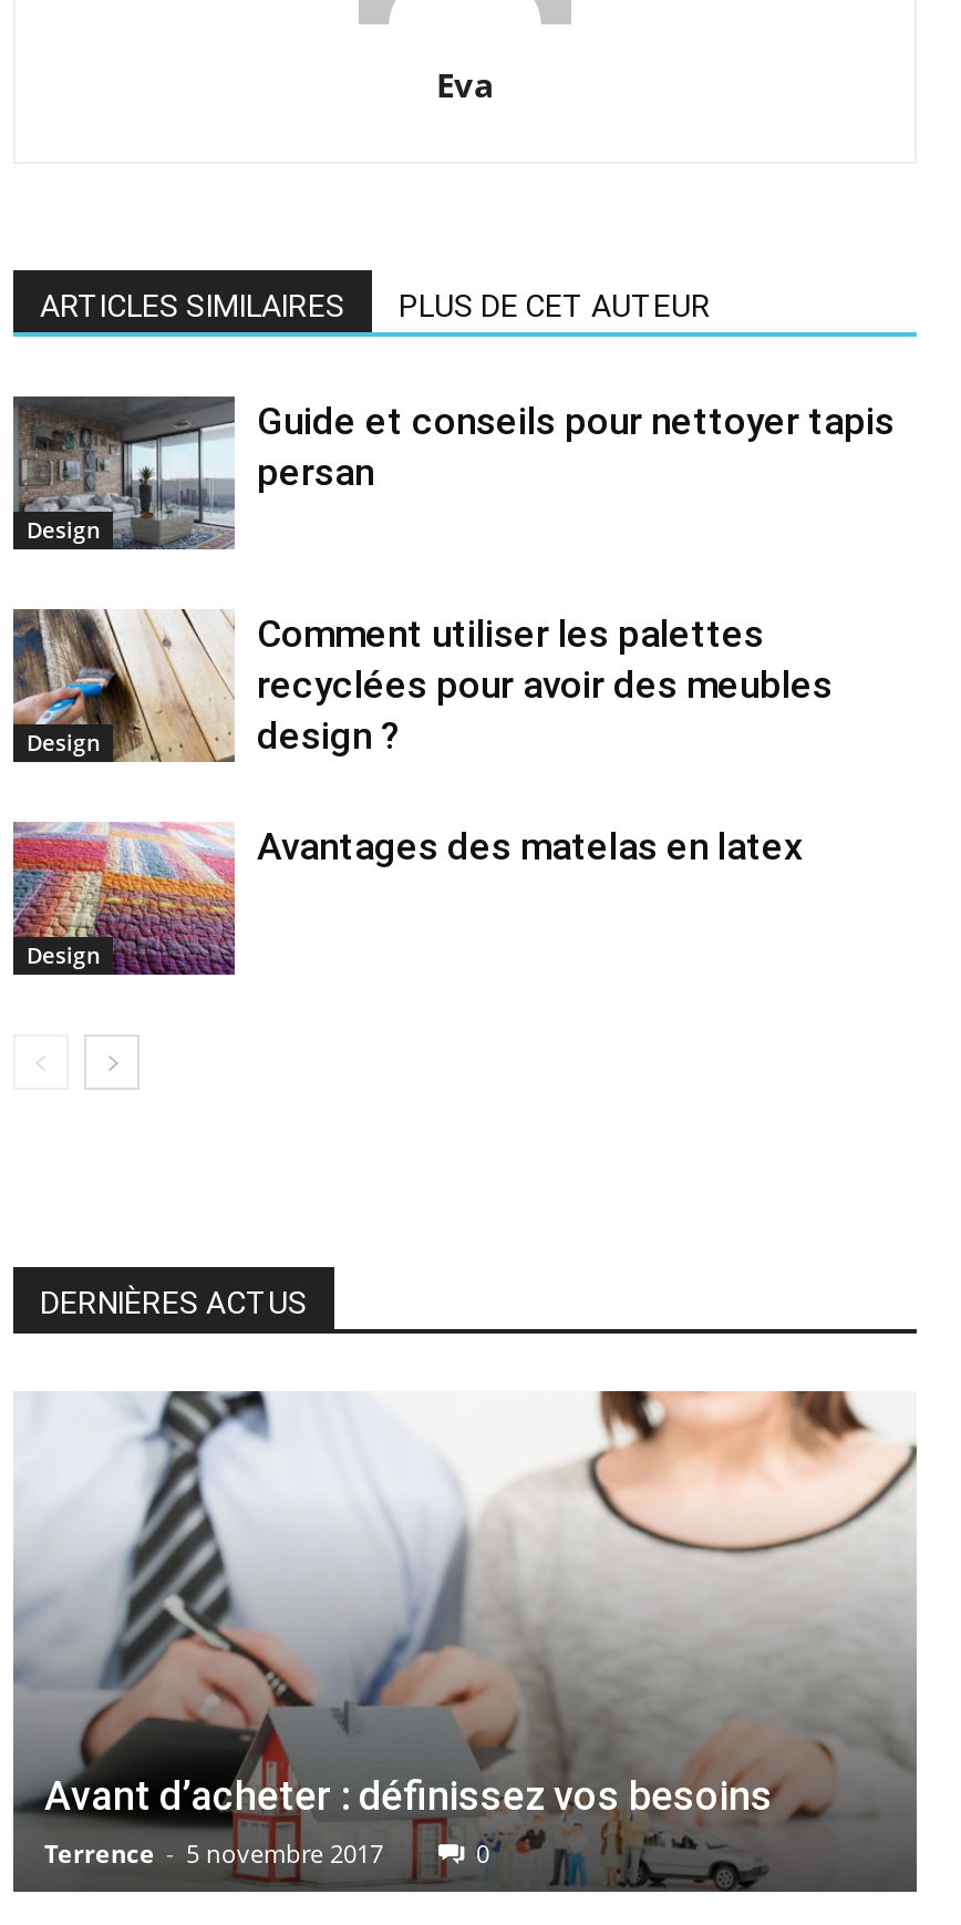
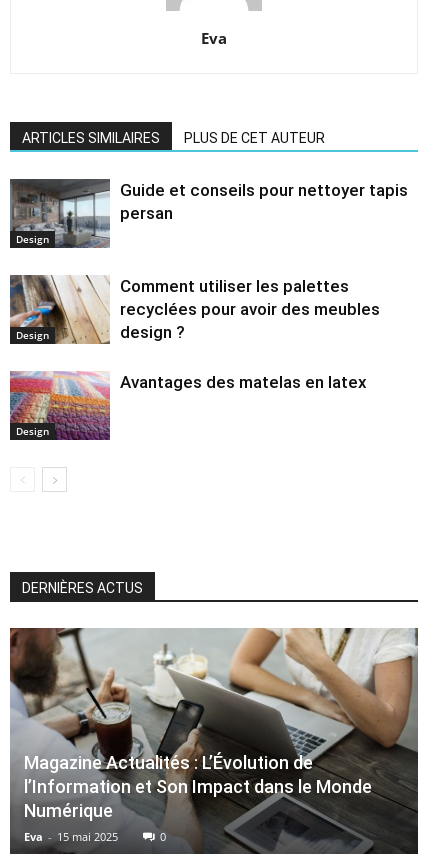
- [image]
- Avant d’acheter : définissez vos besoins
- Terrence - 5 novembre 2017
+ [image]
+ Magazine Actualités : L’Évolution de
+ l’Information et Son Impact dans le Monde
+ Numérique
+ Eva - 15 mai 2025
